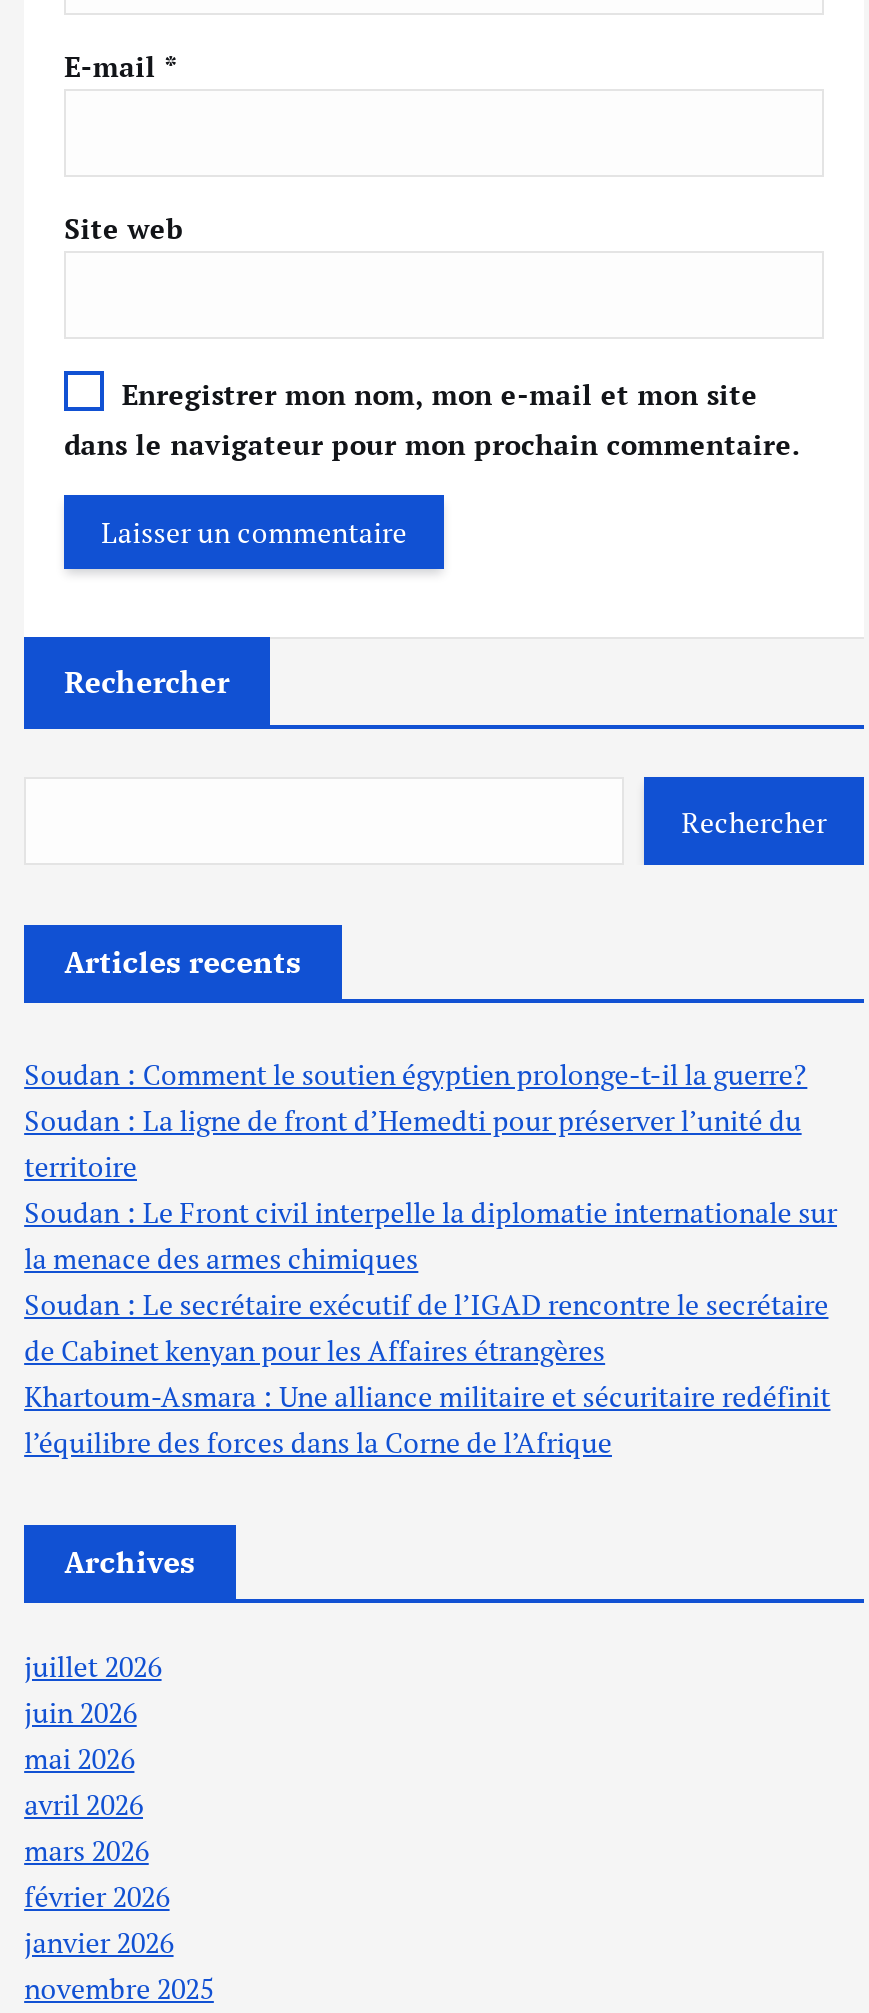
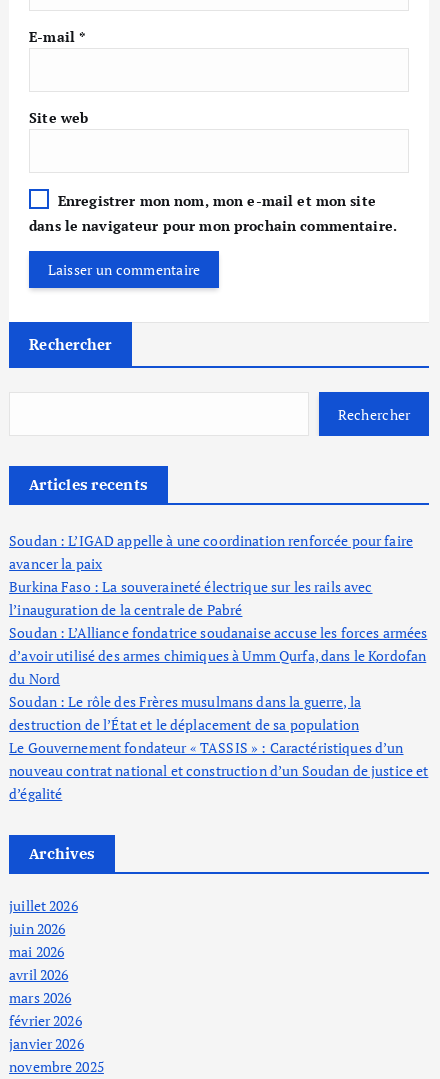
- Soudan : Comment le soutien égyptien prolonge-t-il la guerre?
- Soudan : La ligne de front d’Hemedti pour préserver l’unité du
- territoire
- Soudan : Le Front civil interpelle la diplomatie internationale sur
- la menace des armes chimiques
- Soudan : Le secrétaire exécutif de l’IGAD rencontre le secrétaire
- de Cabinet kenyan pour les Affaires étrangères
- Khartoum-Asmara : Une alliance militaire et sécuritaire redéfinit
- l’équilibre des forces dans la Corne de l’Afrique
+ Soudan : L’IGAD appelle à une coordination renforcée pour faire
+ avancer la paix
+ Burkina Faso : La souveraineté électrique sur les rails avec
+ l’inauguration de la centrale de Pabré
+ Soudan : L’Alliance fondatrice soudanaise accuse les forces armées
+ d’avoir utilisé des armes chimiques à Umm Qurfa, dans le Kordofan
+ du Nord
+ Soudan : Le rôle des Frères musulmans dans la guerre, la
+ destruction de l’État et le déplacement de sa population
+ Le Gouvernement fondateur « TASSIS » : Caractéristiques d’un
+ nouveau contrat national et construction d’un Soudan de justice et
+ d’égalité
